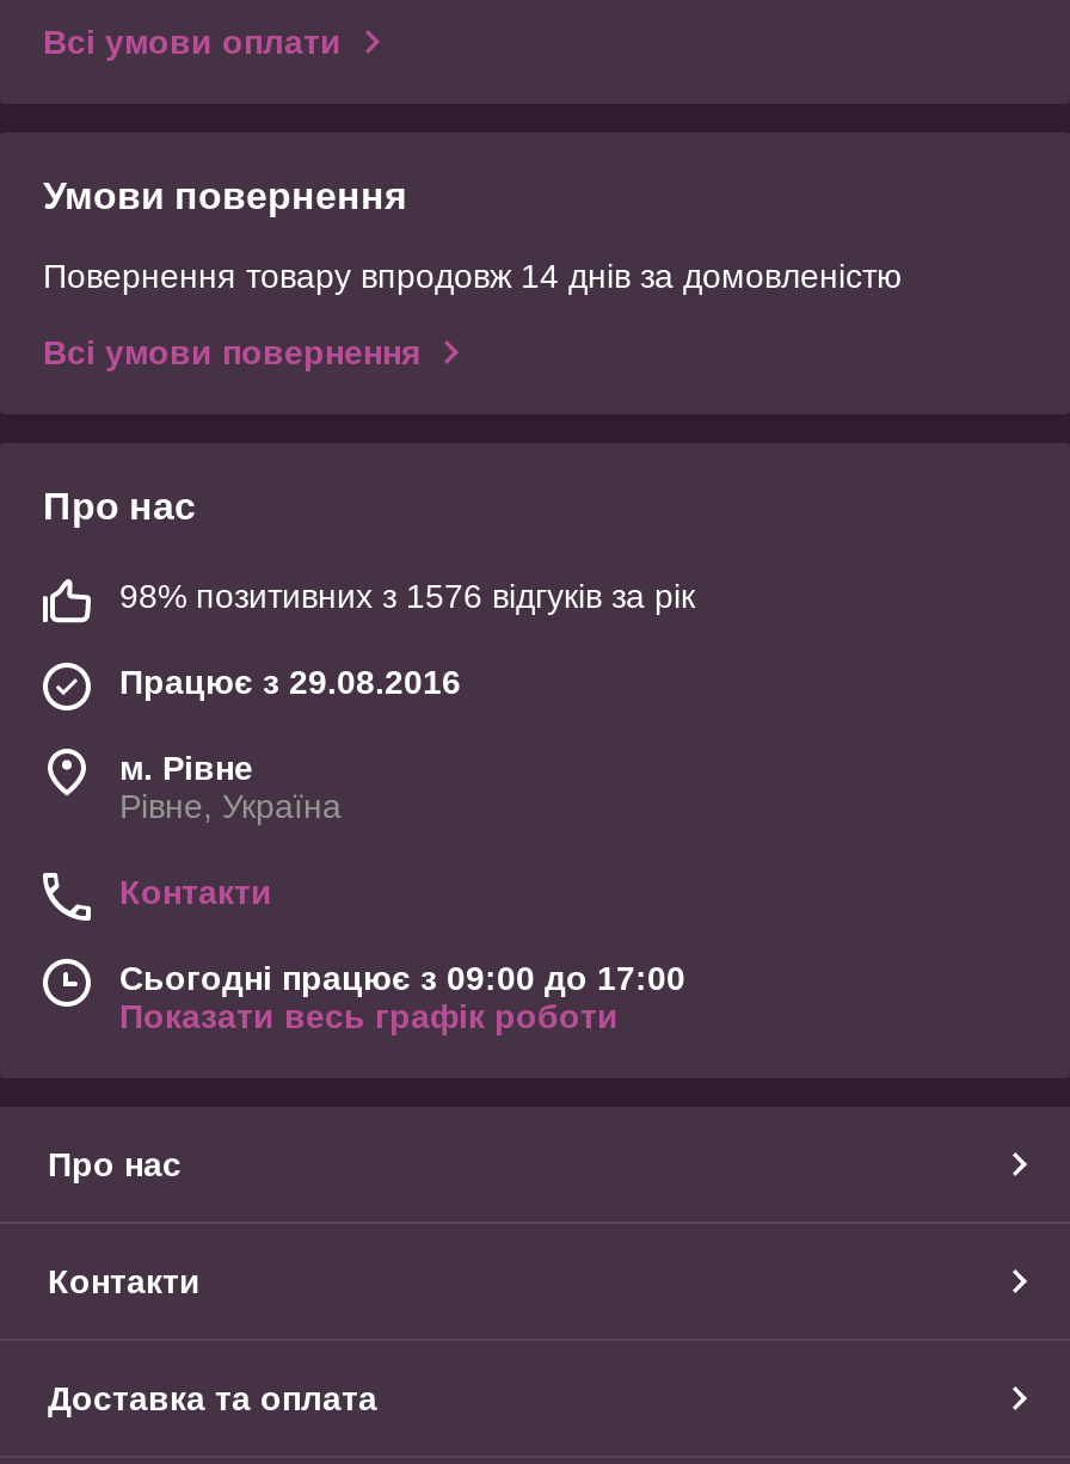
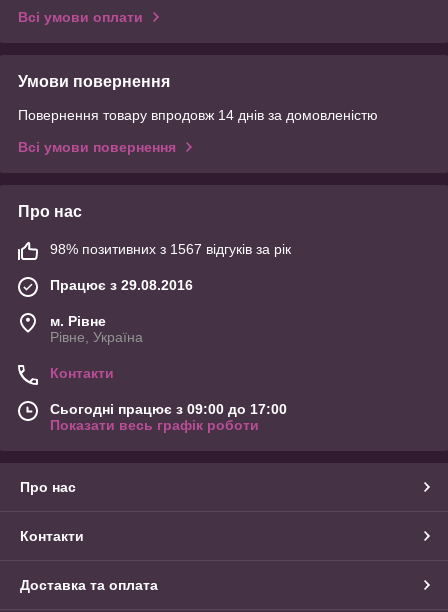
- 98% позитивних з 1576 відгуків за рік
+ 98% позитивних з 1567 відгуків за рік
